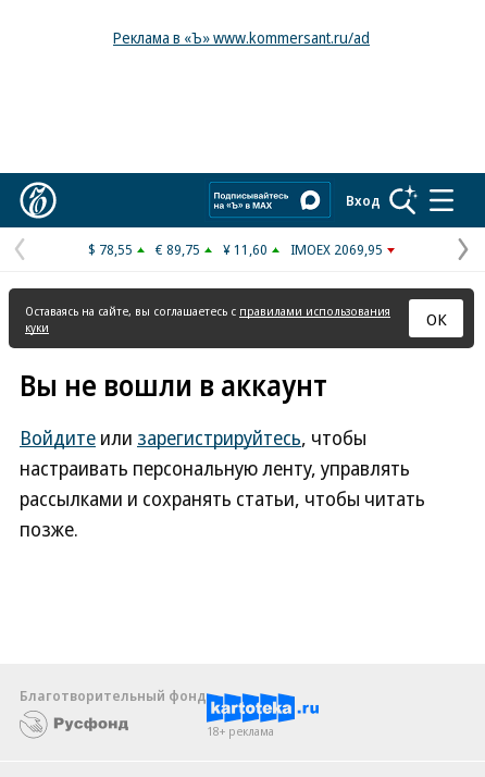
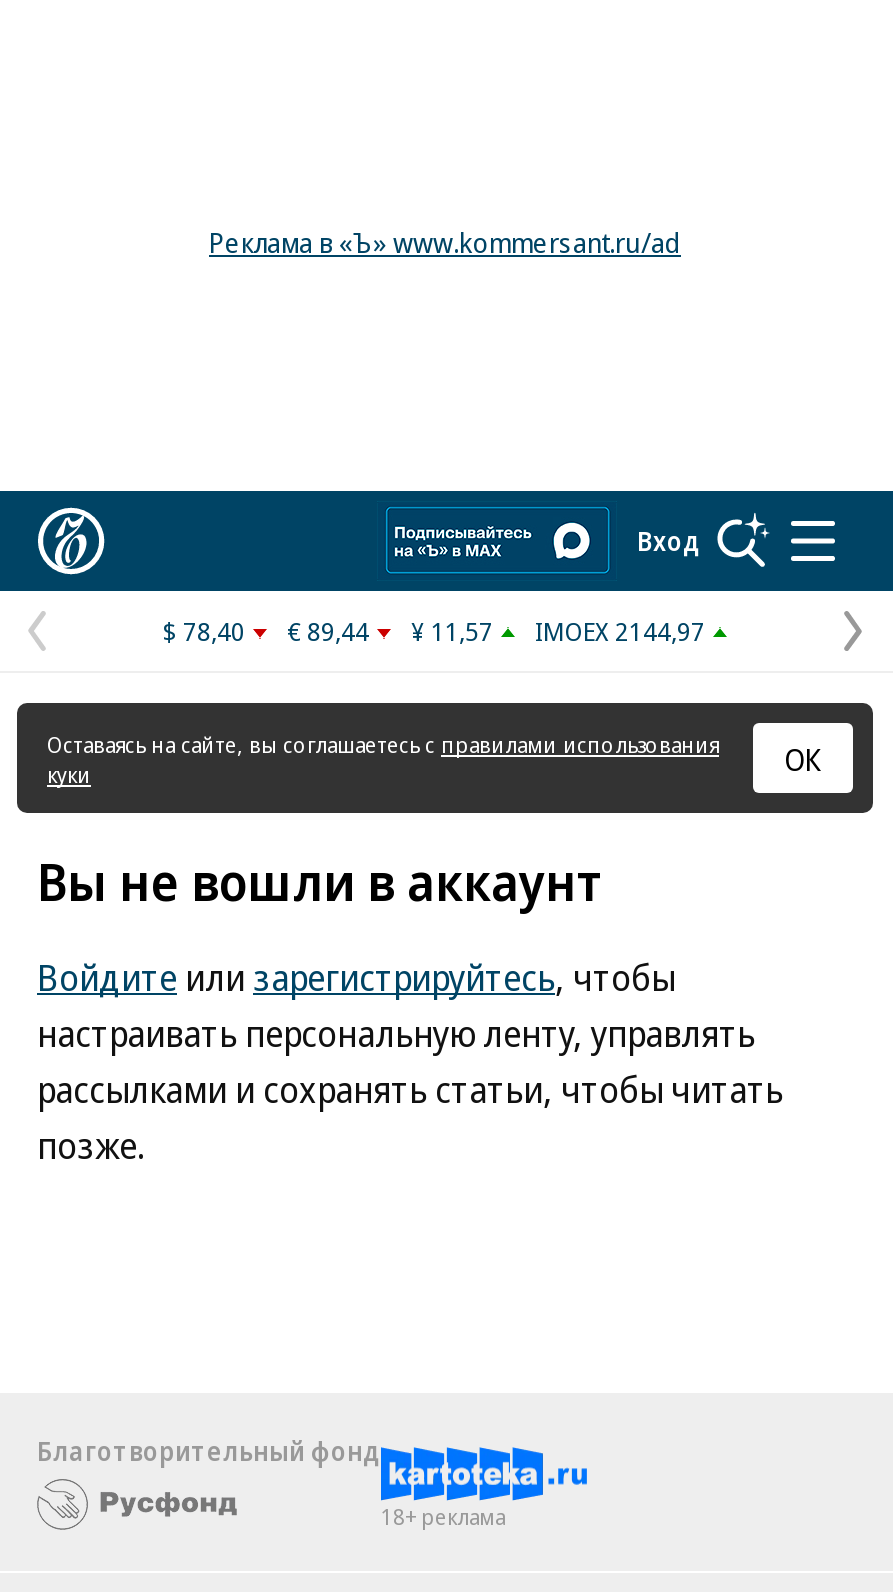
- $ 78,55
+ $ 78,40

- € 89,75
+ € 89,44

- ¥ 11,60
+ ¥ 11,57

- IMOEX 2069,95
+ IMOEX 2144,97
